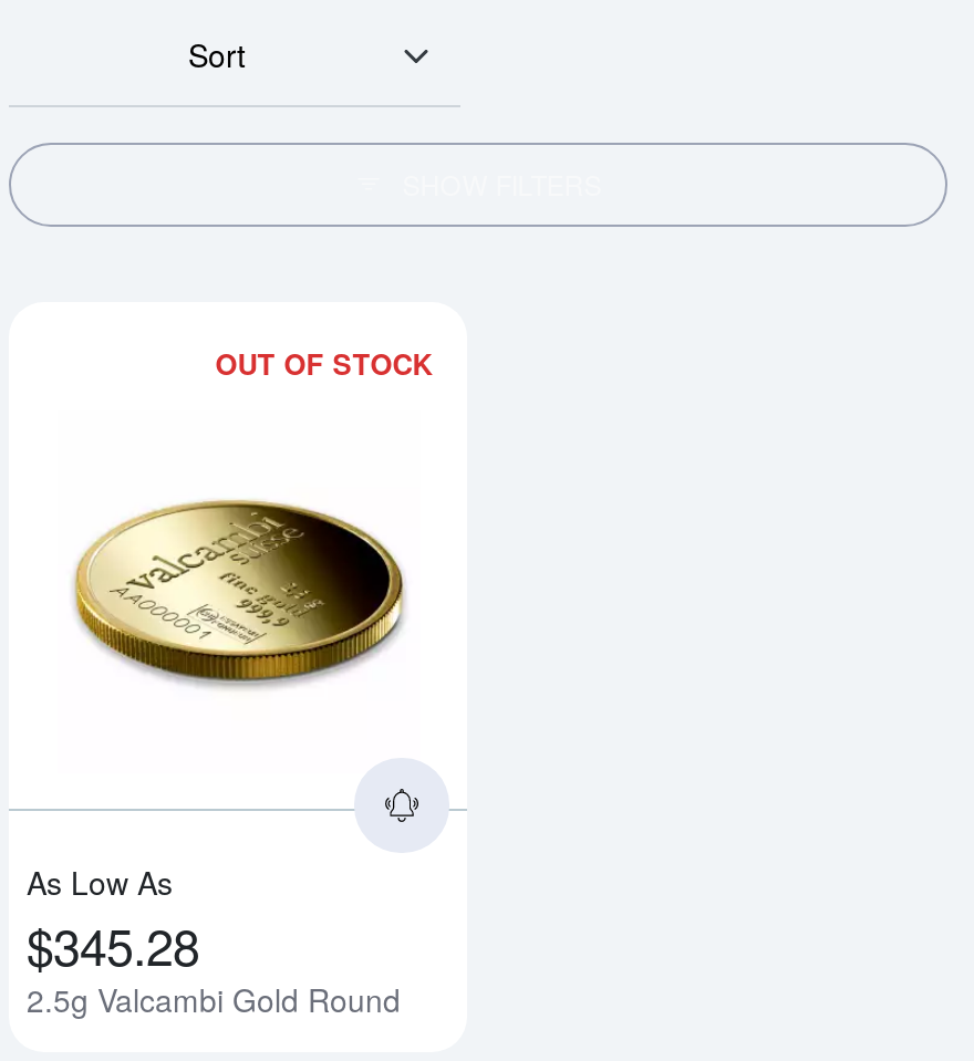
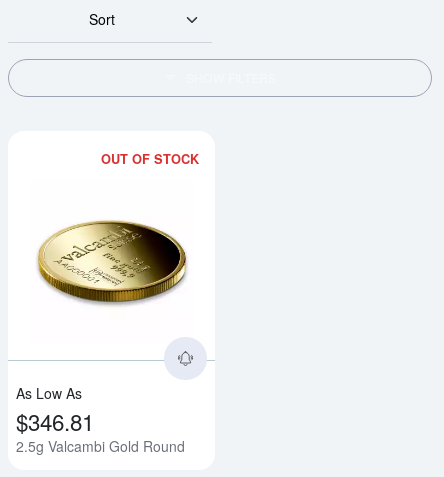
- $345.28
+ $346.81
